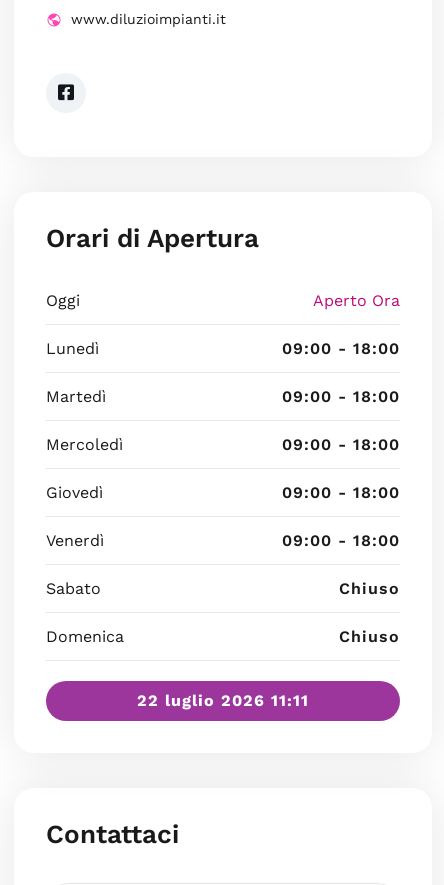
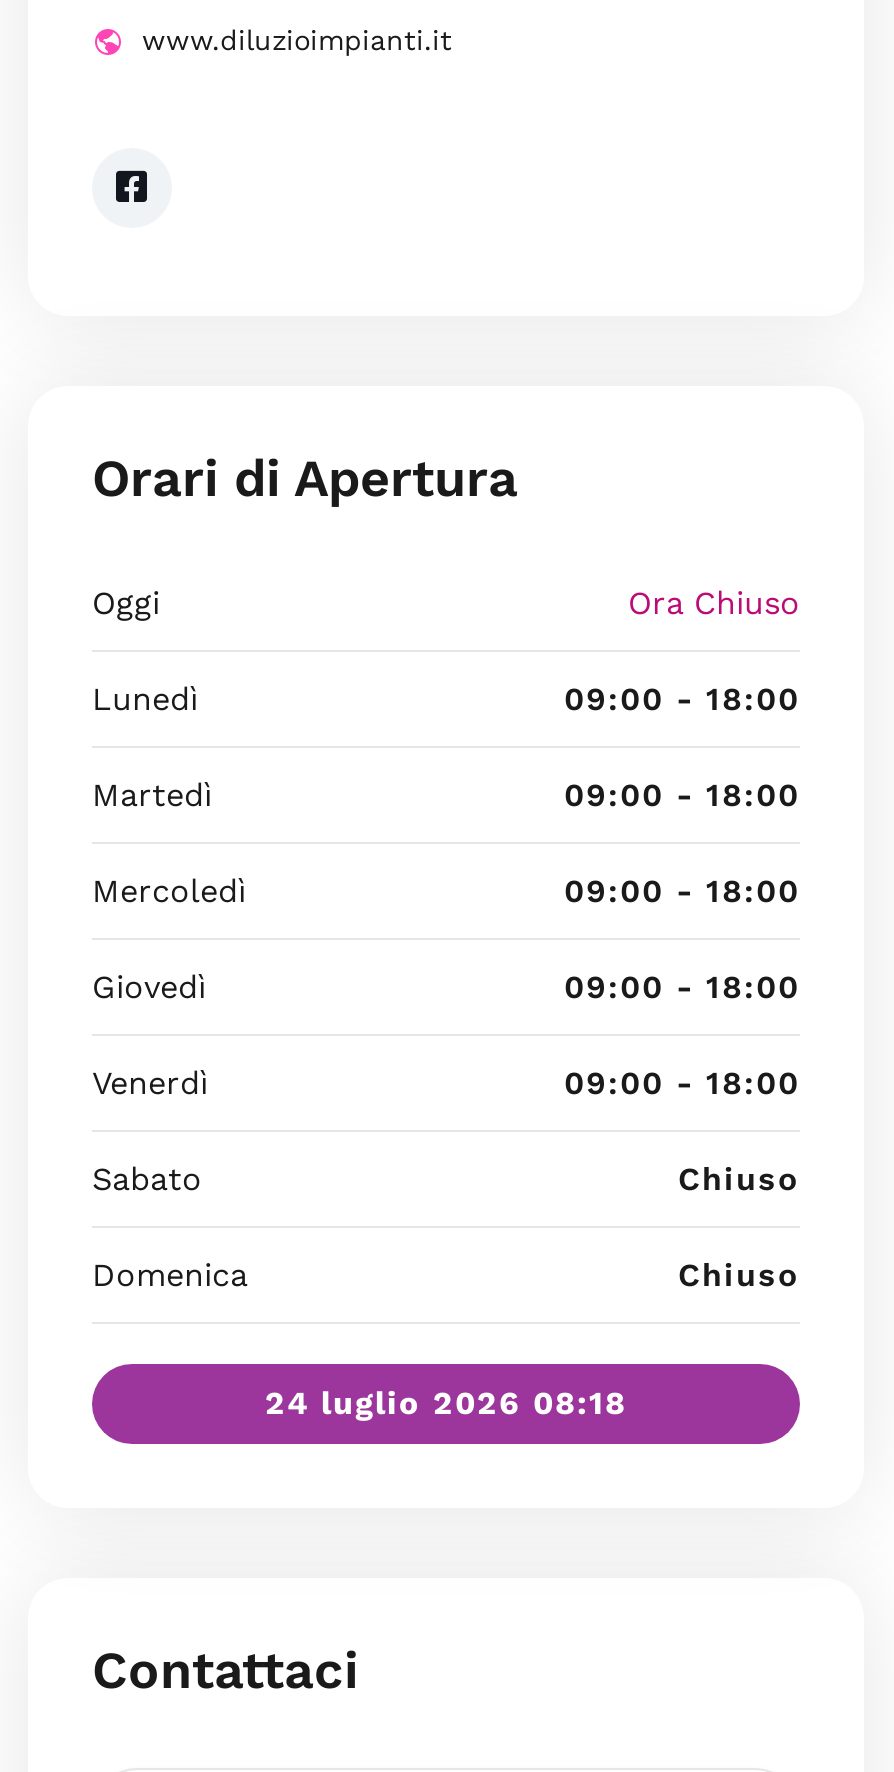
- Aperto Ora
+ Ora Chiuso

- 22 luglio 2026 11:11
+ 24 luglio 2026 08:18
